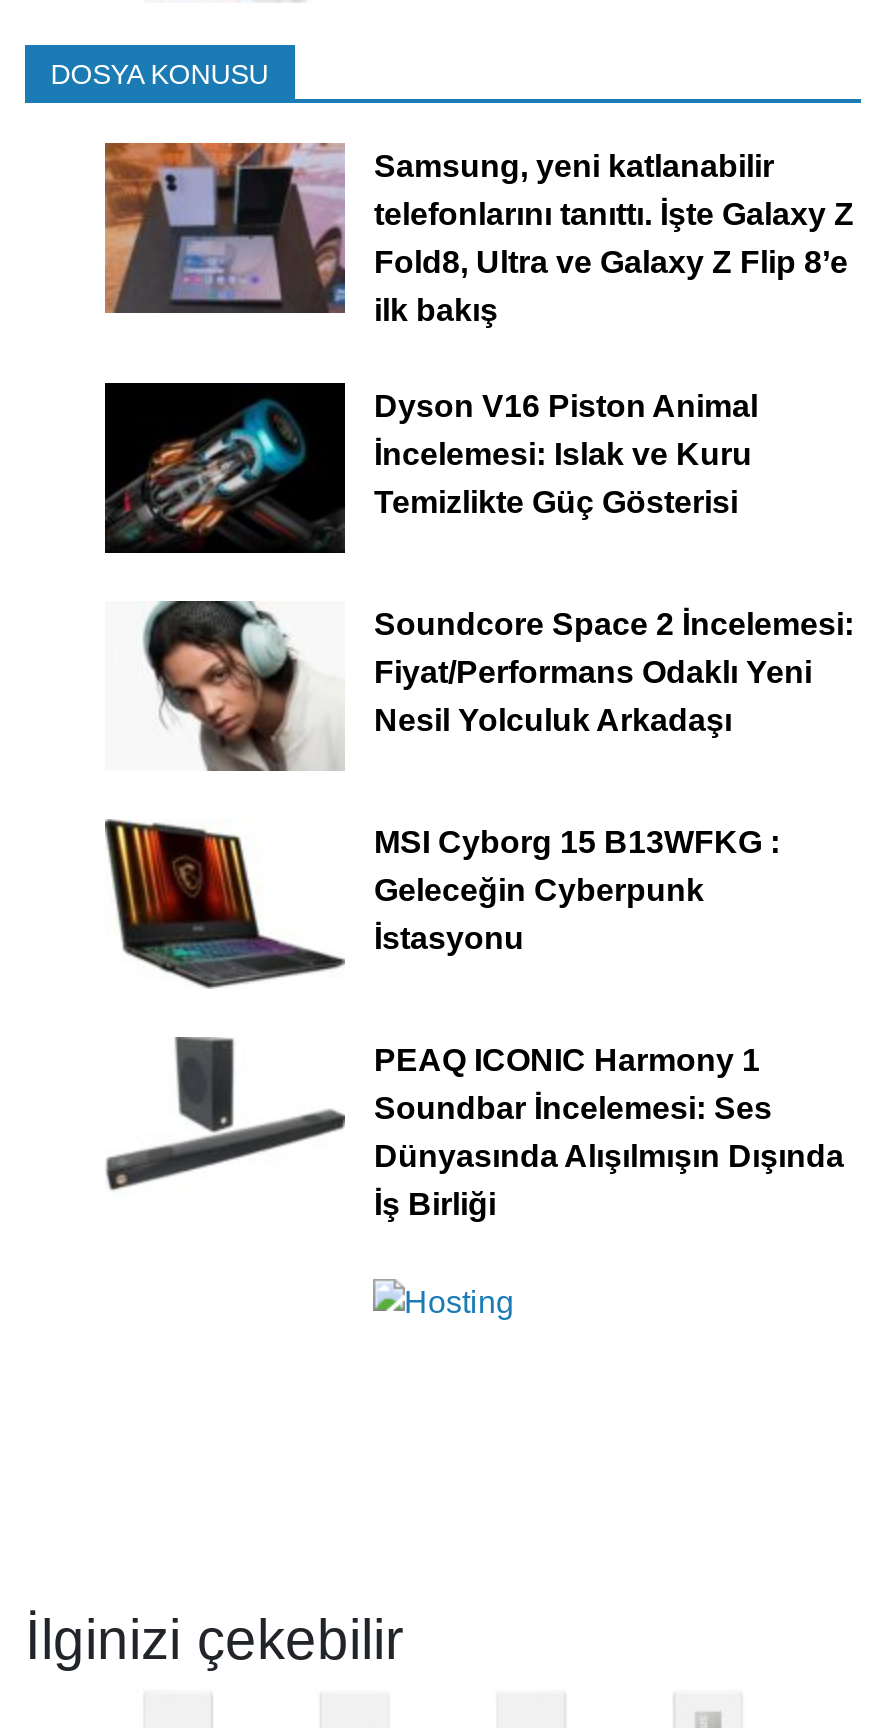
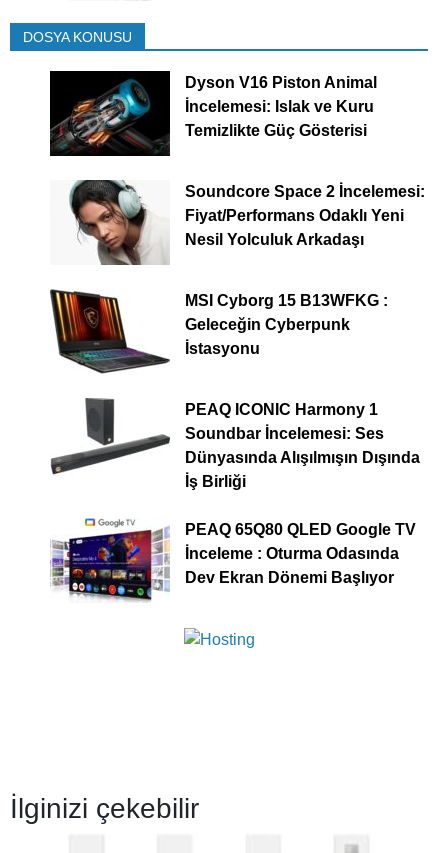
- [image]
- Samsung, yeni katlanabilir
- telefonlarını tanıttı. İşte Galaxy Z
- Fold8, Ultra ve Galaxy Z Flip 8’e
- ilk bakış

moved up: [image] | Dyson V16 Piston Animal | İncelemesi: Islak ve Kuru | ... | Dünyasında Alışılmışın Dışında | İş Birliği

+ [image]
+ PEAQ 65Q80 QLED Google TV
+ İnceleme : Oturma Odasında
+ Dev Ekran Dönemi Başlıyor
